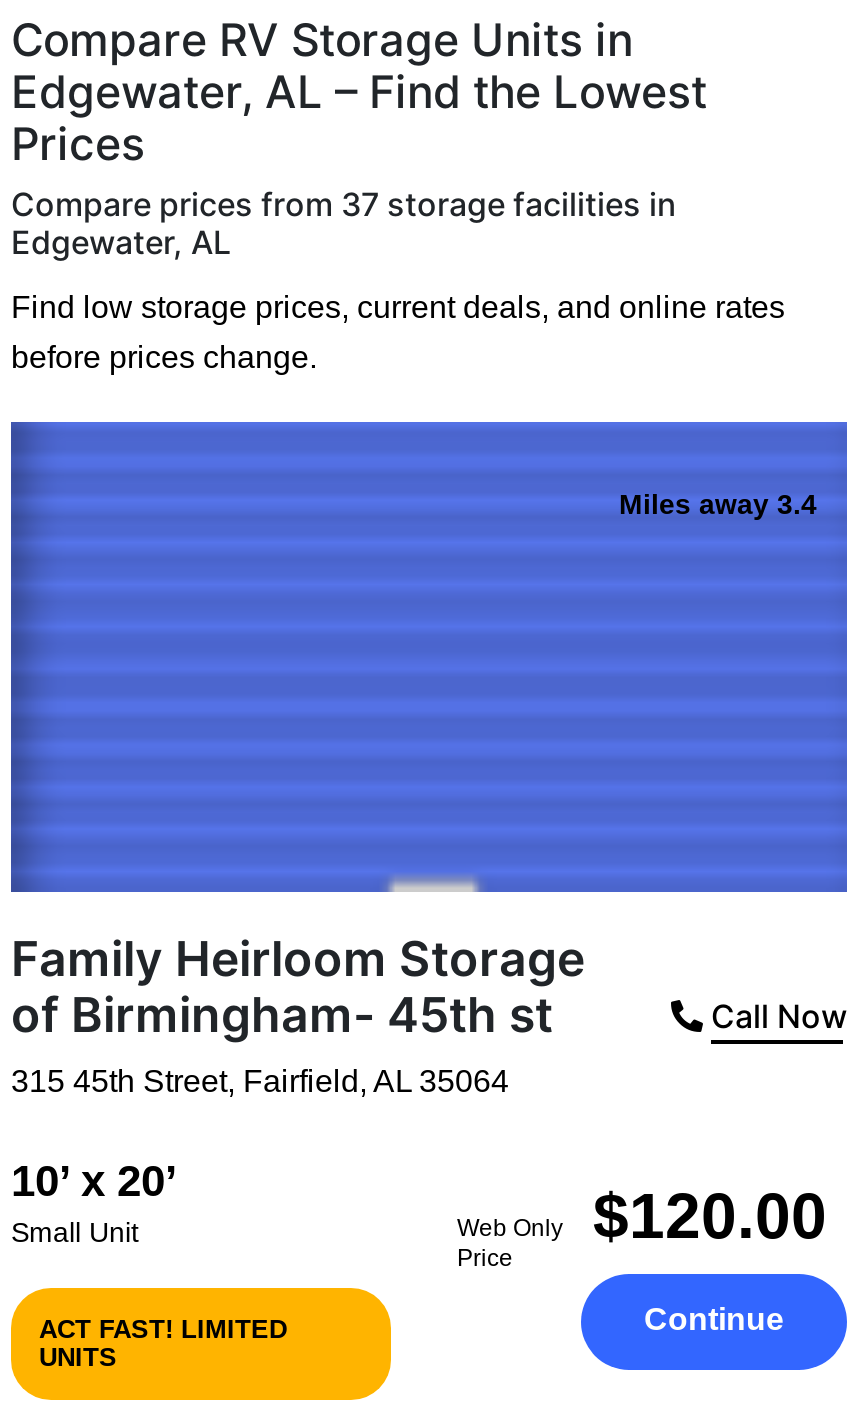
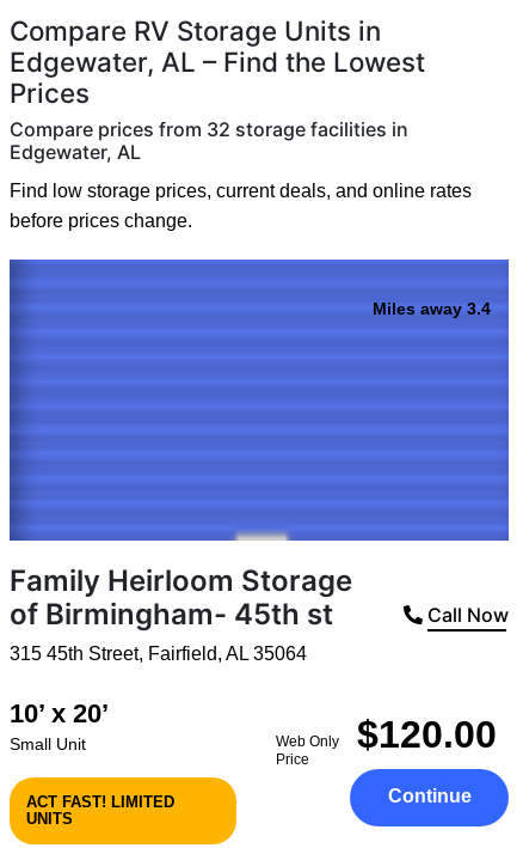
- Compare prices from 37 storage facilities in
+ Compare prices from 32 storage facilities in
